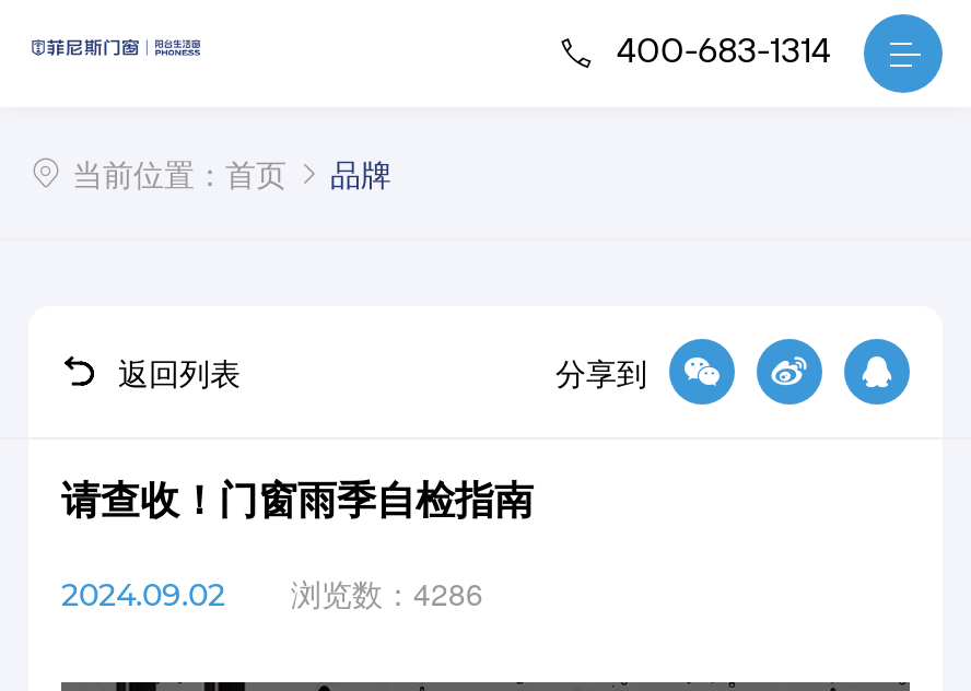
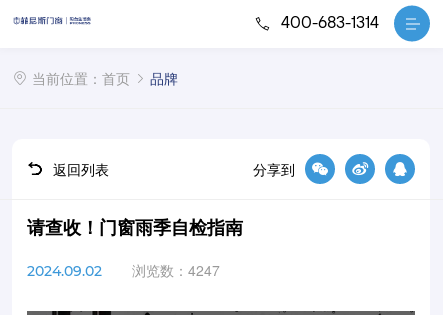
- 2024.09.02 浏览数：4286
+ 2024.09.02 浏览数：4247
